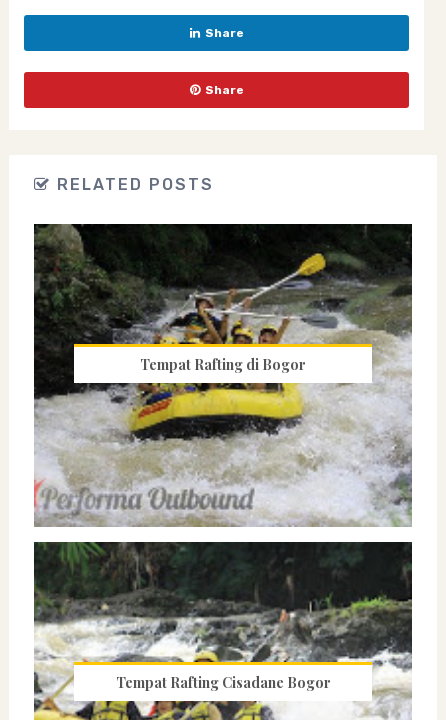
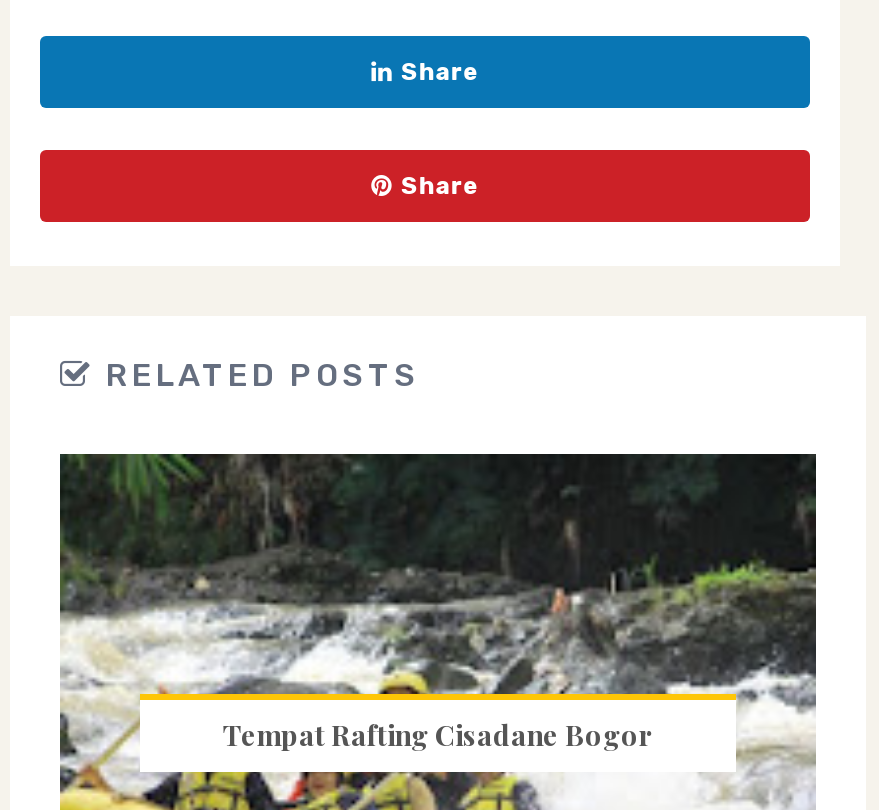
- [image]
- Tempat Rafting di Bogor
